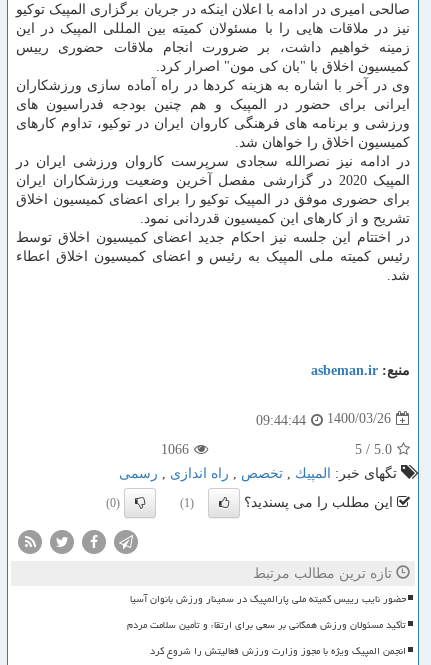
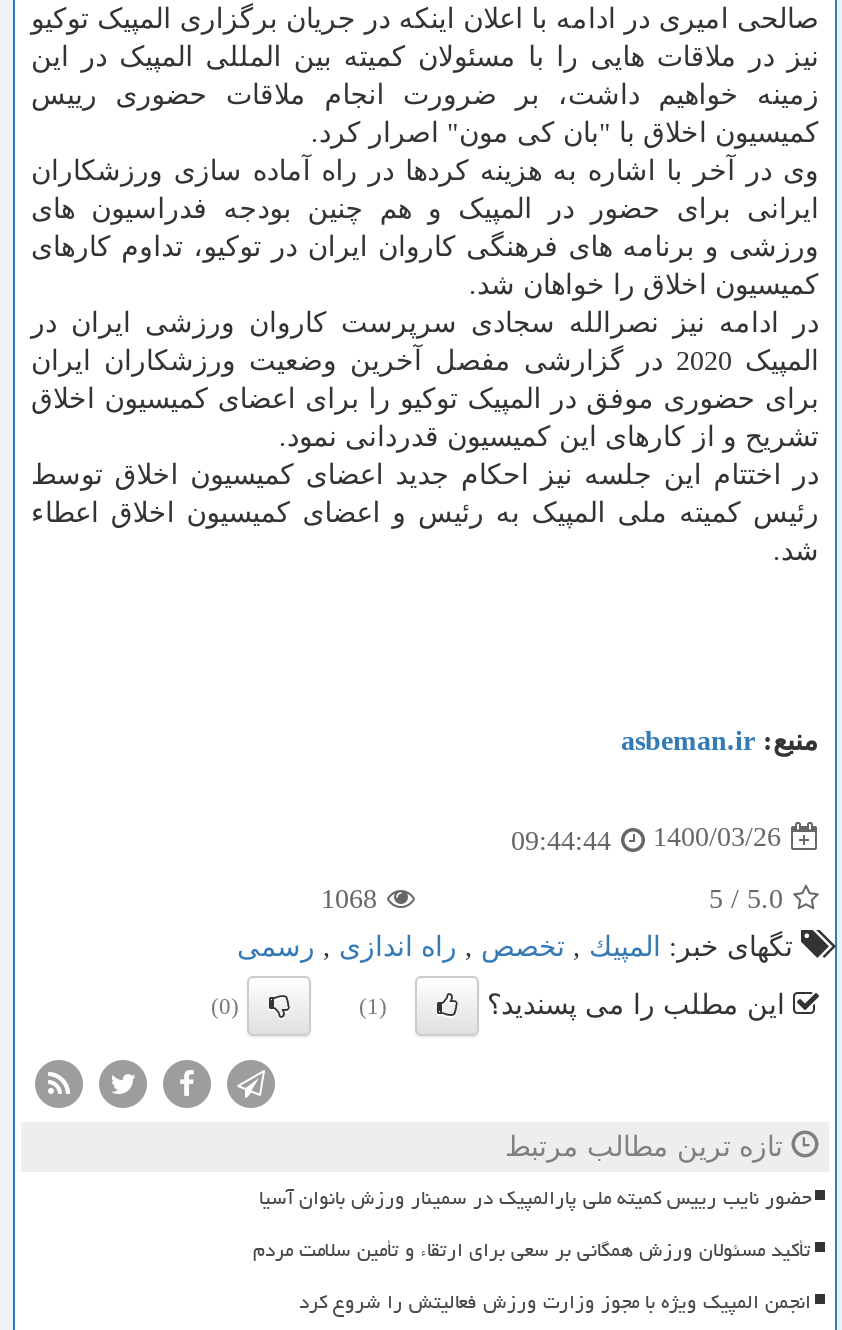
- 1066
+ 1068
